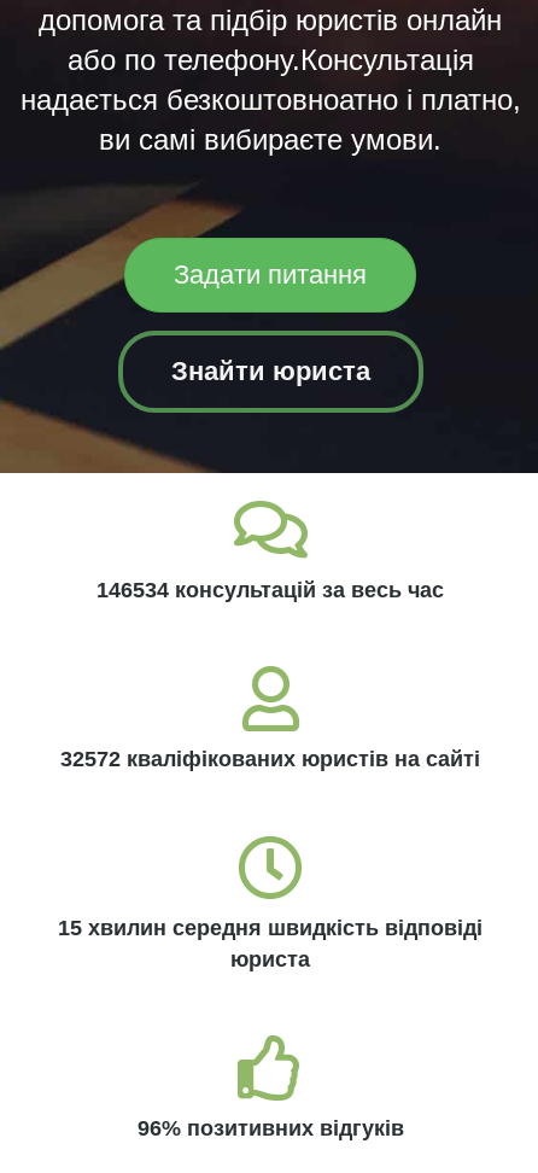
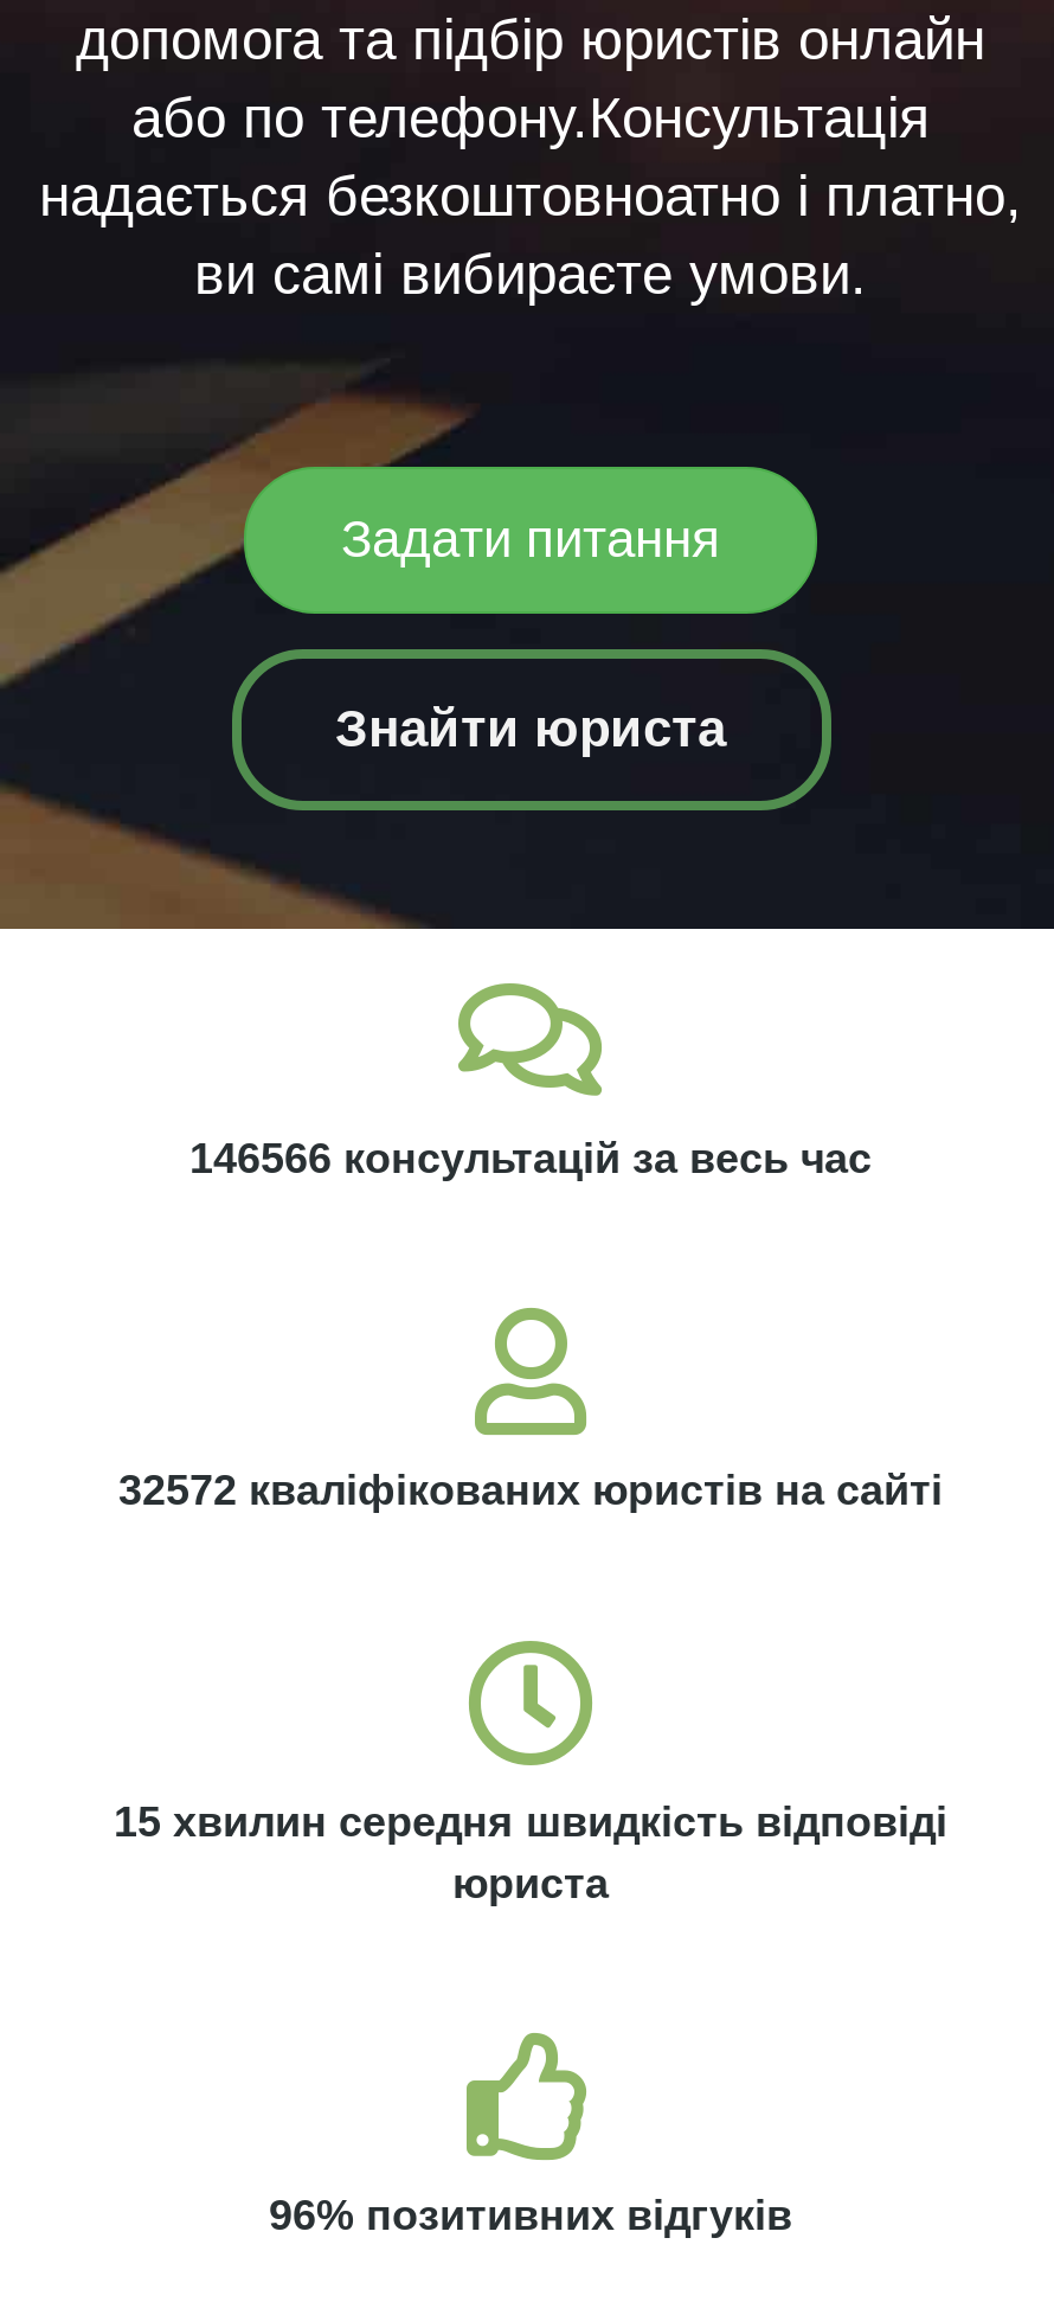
- 146534 консультацій за весь час
+ 146566 консультацій за весь час
